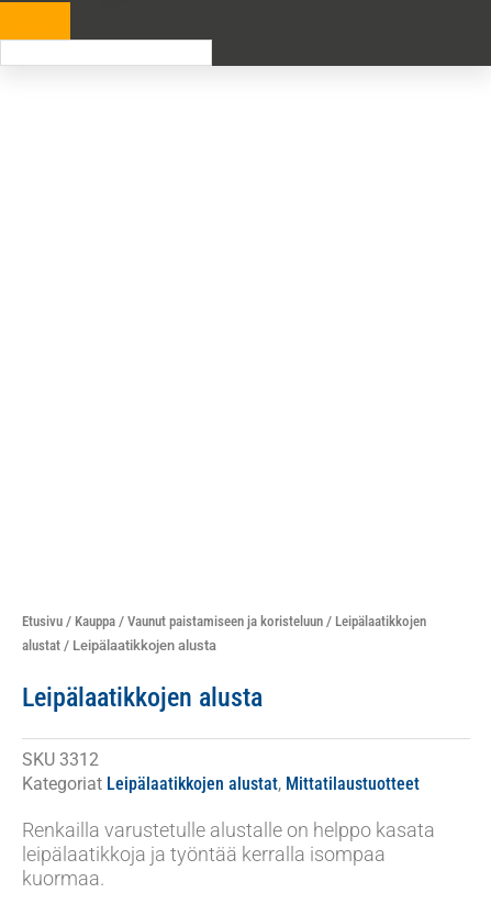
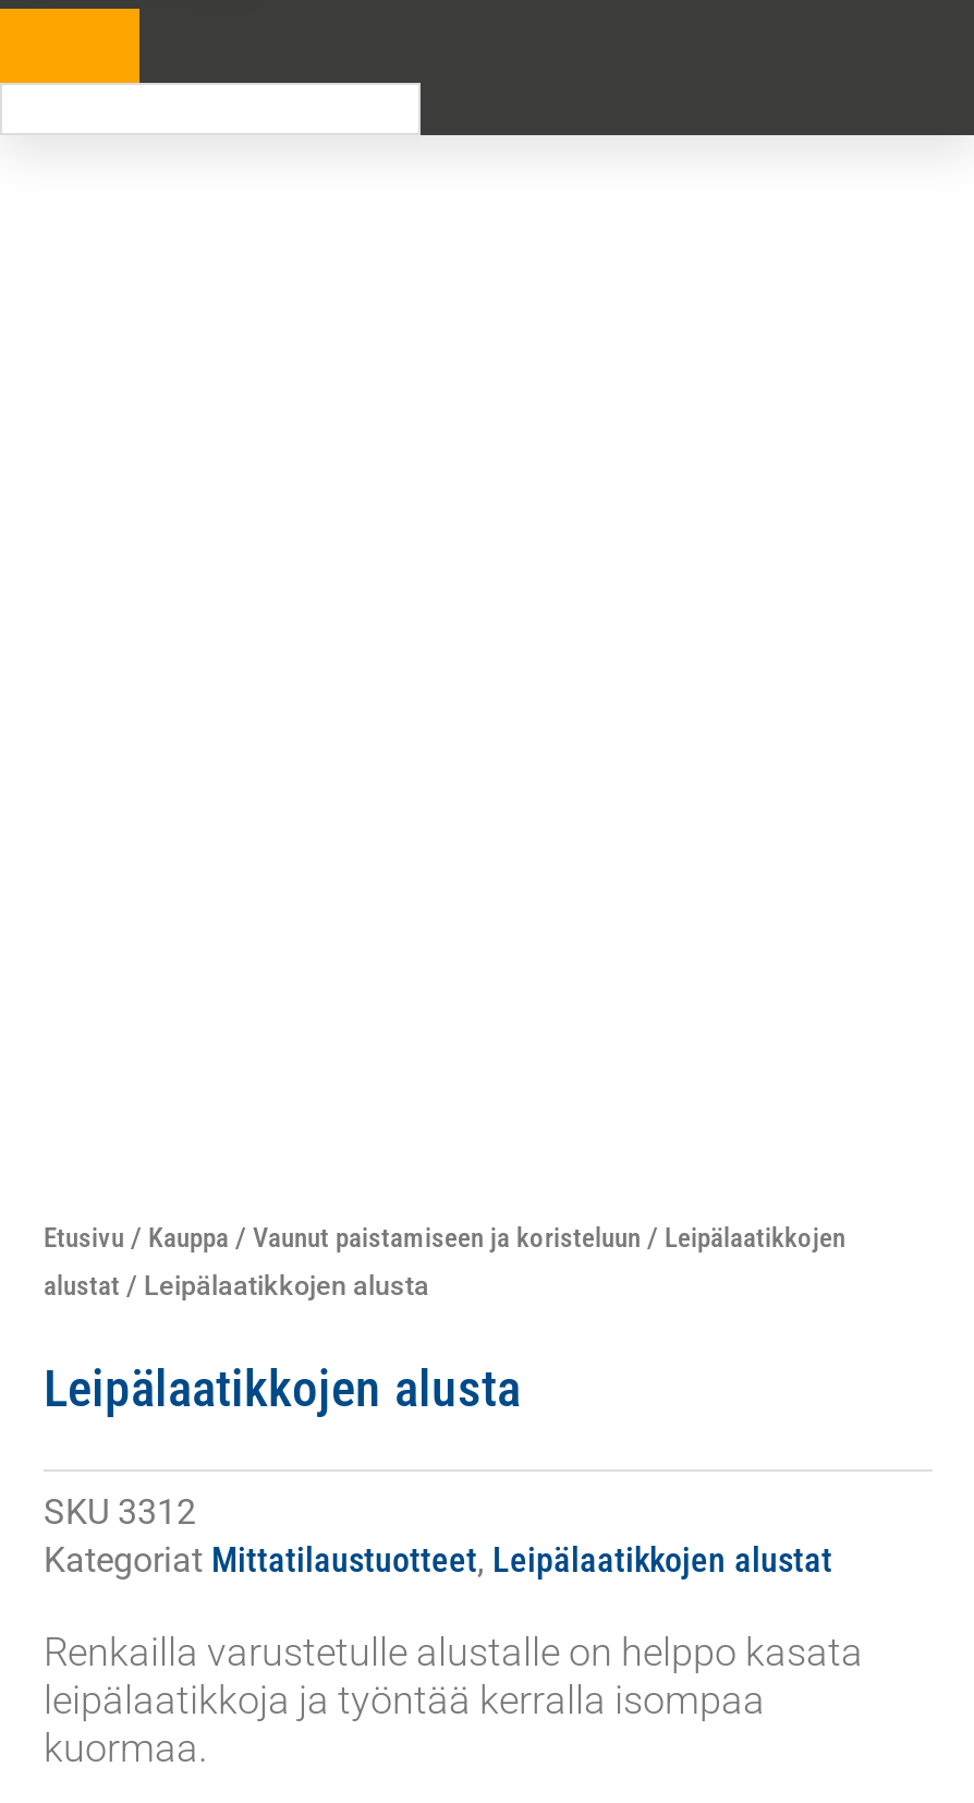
- Kategoriat Leipälaatikkojen alustat, Mittatilaustuotteet
+ Kategoriat Mittatilaustuotteet, Leipälaatikkojen alustat
